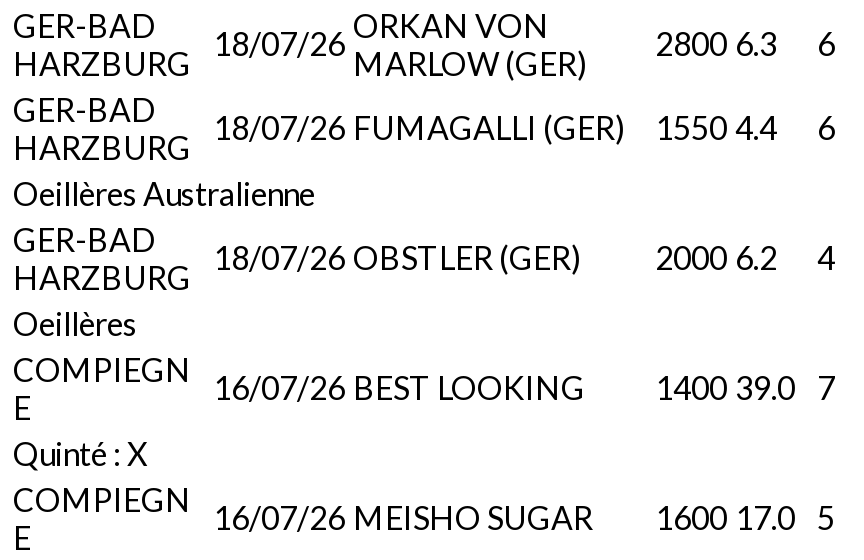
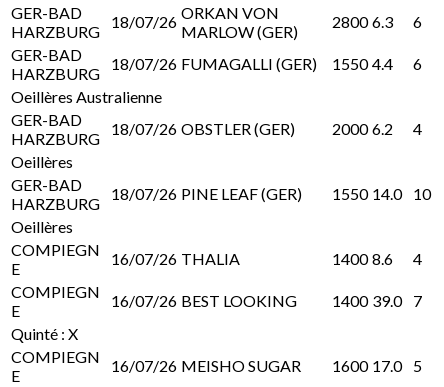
+ GER-BAD
+ HARZBURG

+ 18/07/26 PINE LEAF (GER)
+ 1550 14.0 10
+ Oeillères
+ COMPIEGN
+ E

+ 16/07/26 THALIA
+ 1400 8.6
+ 4
